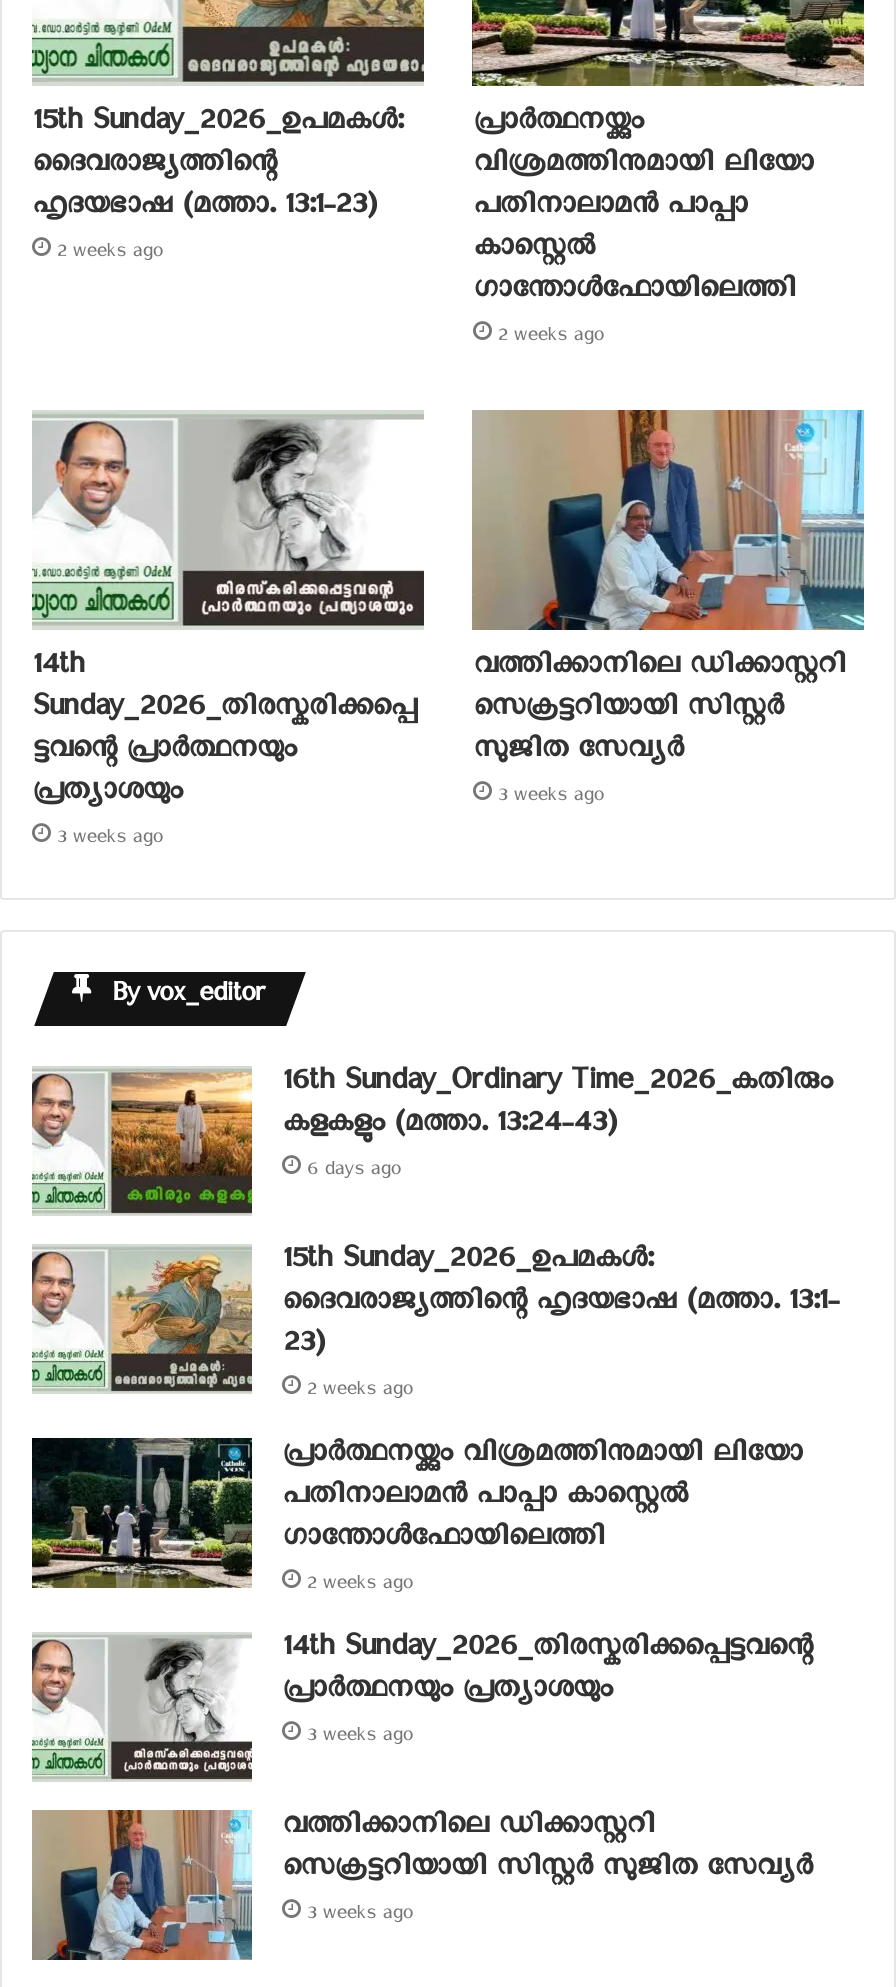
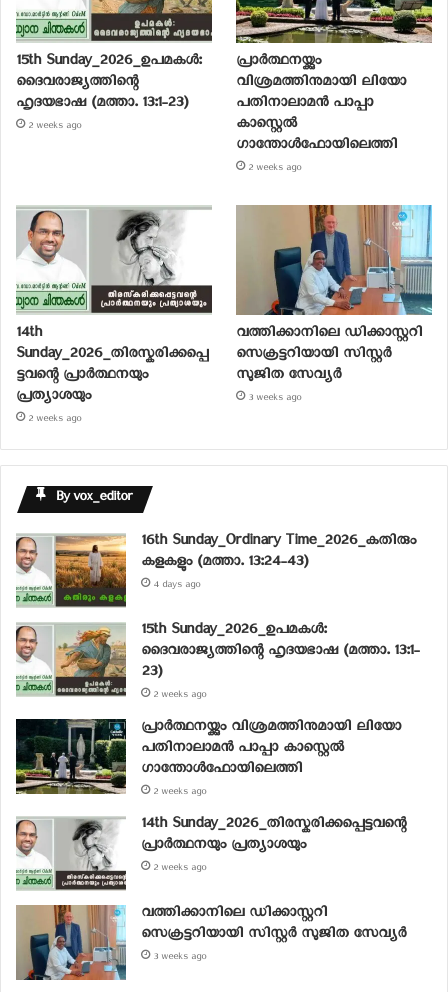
- 3 weeks ago
+ 2 weeks ago

- 6 days ago
+ 4 days ago

- 3 weeks ago
+ 2 weeks ago
